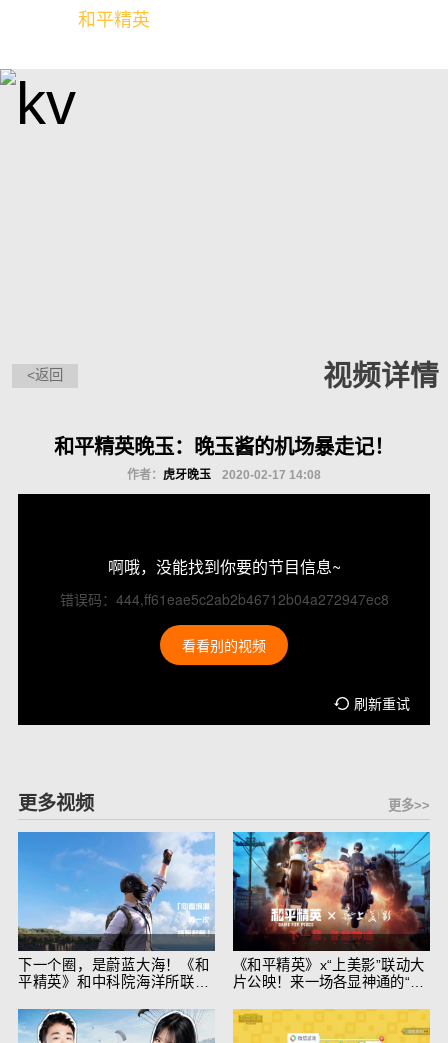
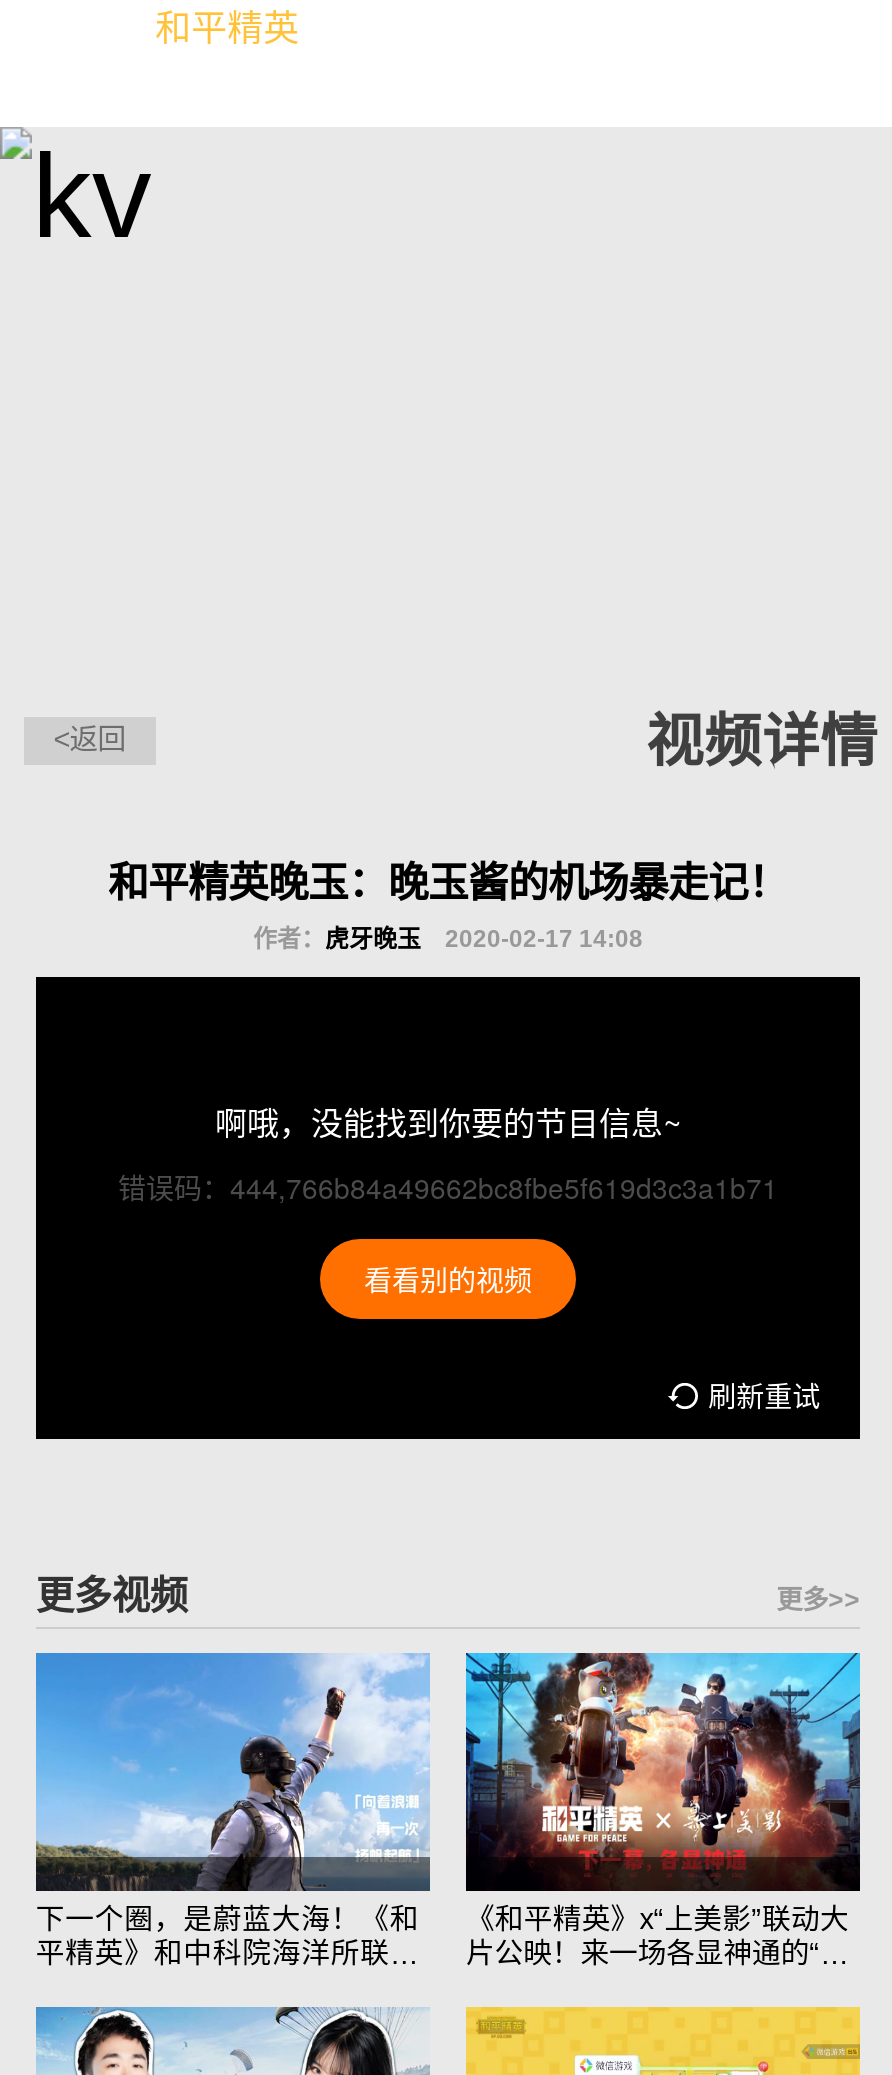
- 错误码：444,ff61eae5c2ab2b46712b04a272947ec8
+ 错误码：444,766b84a49662bc8fbe5f619d3c3a1b71
